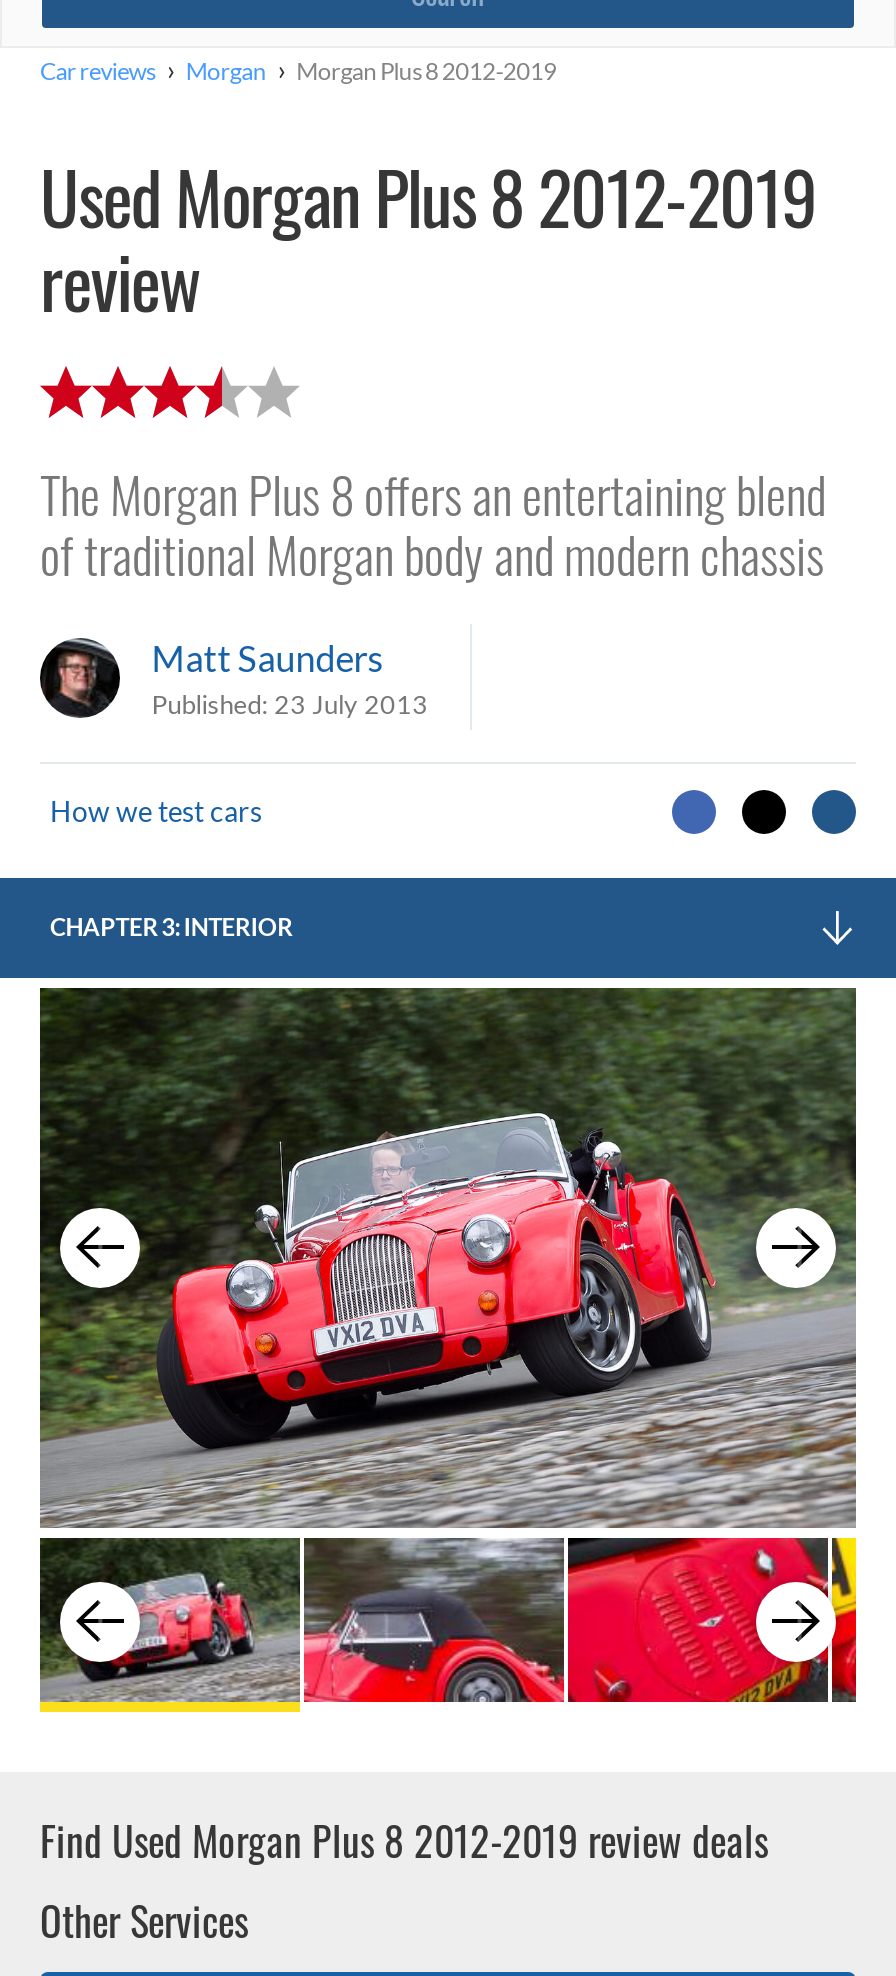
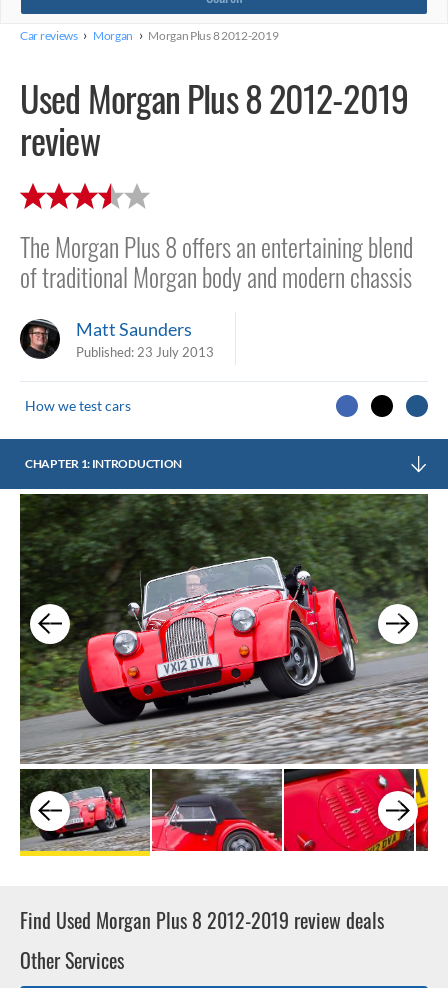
- CHAPTER 3: INTERIOR
+ CHAPTER 1: INTRODUCTION
